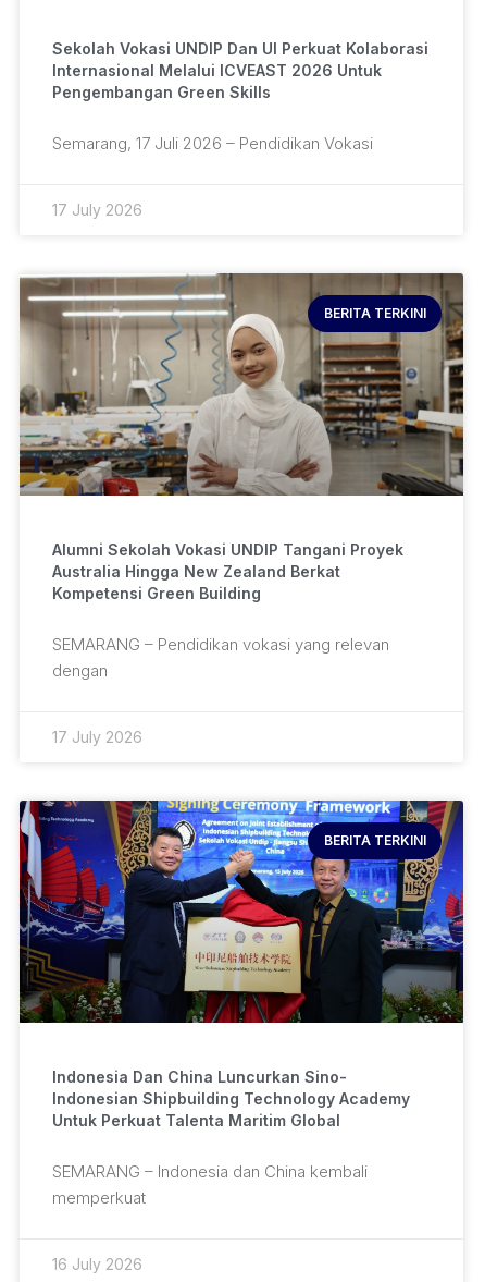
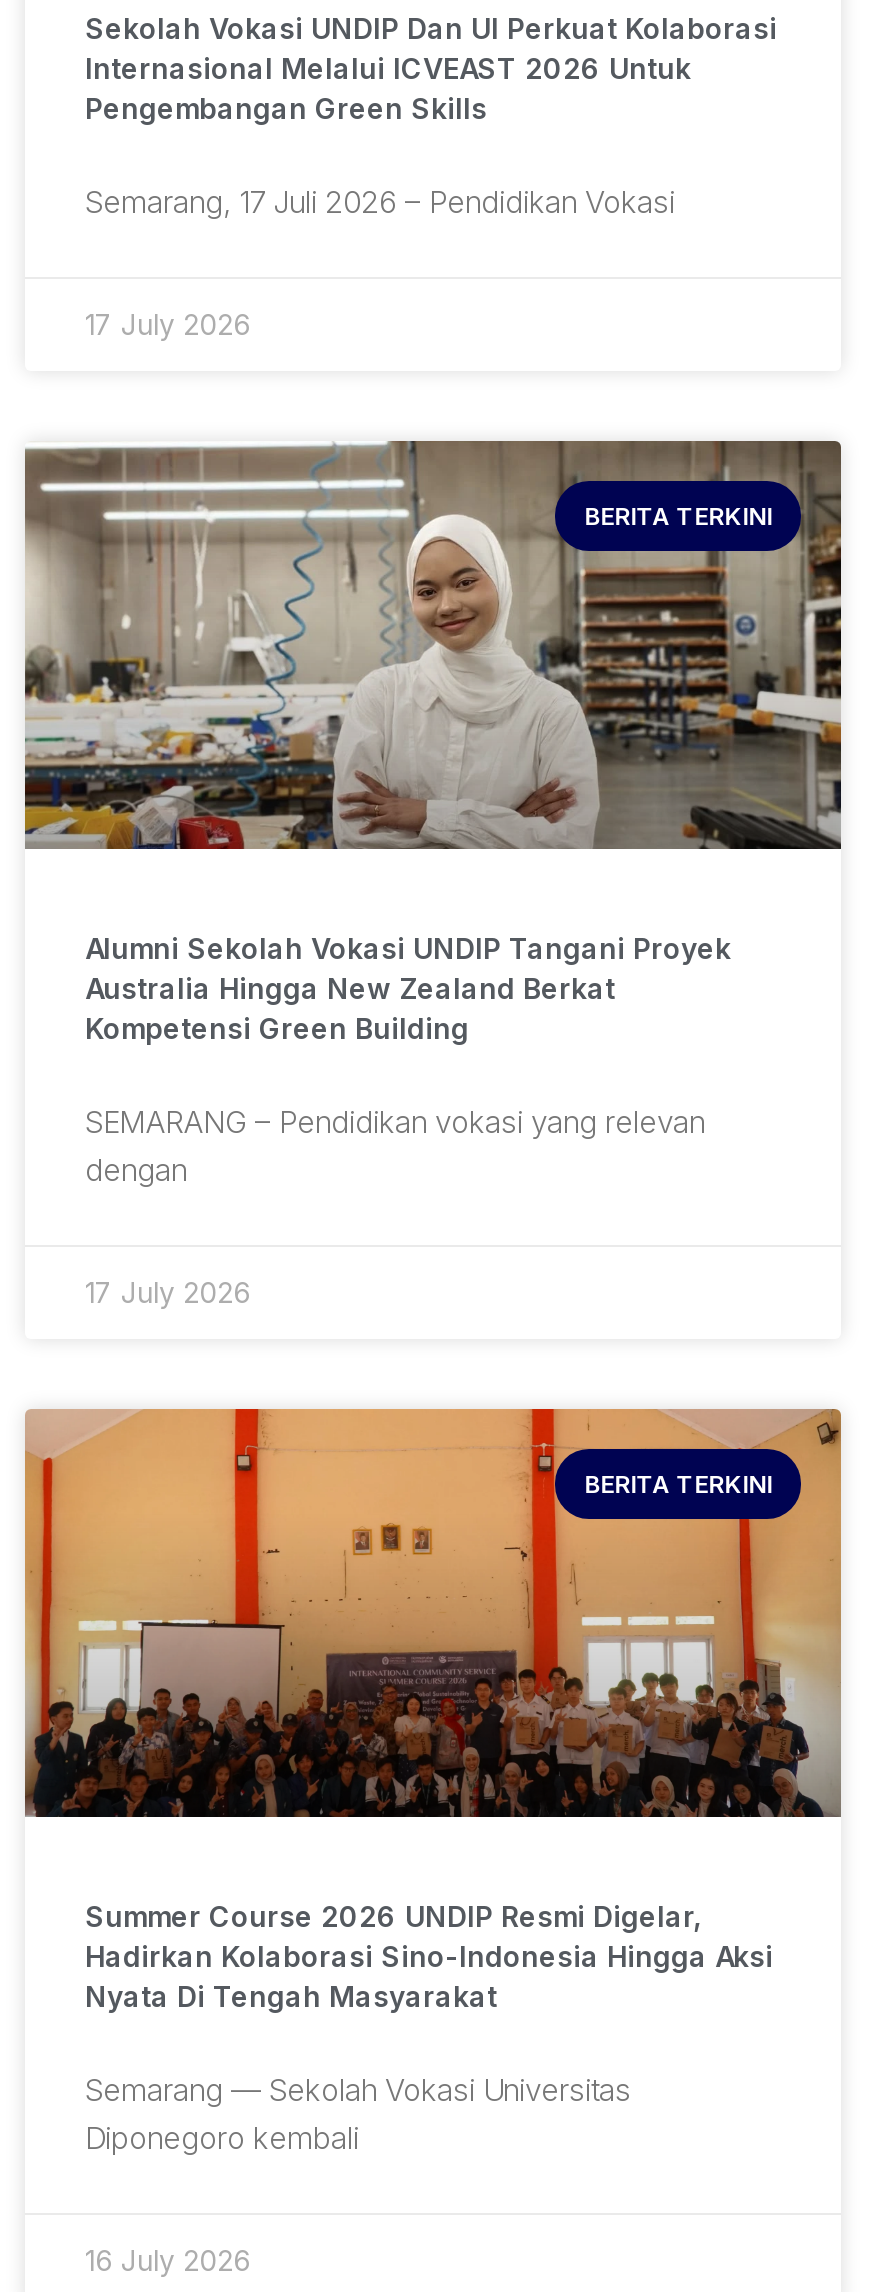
- [image]
+ [image]

- Indonesia Dan China Luncurkan Sino-
- Indonesian Shipbuilding Technology Academy
- Untuk Perkuat Talenta Maritim Global
+ Summer Course 2026 UNDIP Resmi Digelar,
+ Hadirkan Kolaborasi Sino-Indonesia Hingga Aksi
+ Nyata Di Tengah Masyarakat

- SEMARANG – Indonesia dan China kembali
- memperkuat
+ Semarang — Sekolah Vokasi Universitas
+ Diponegoro kembali
